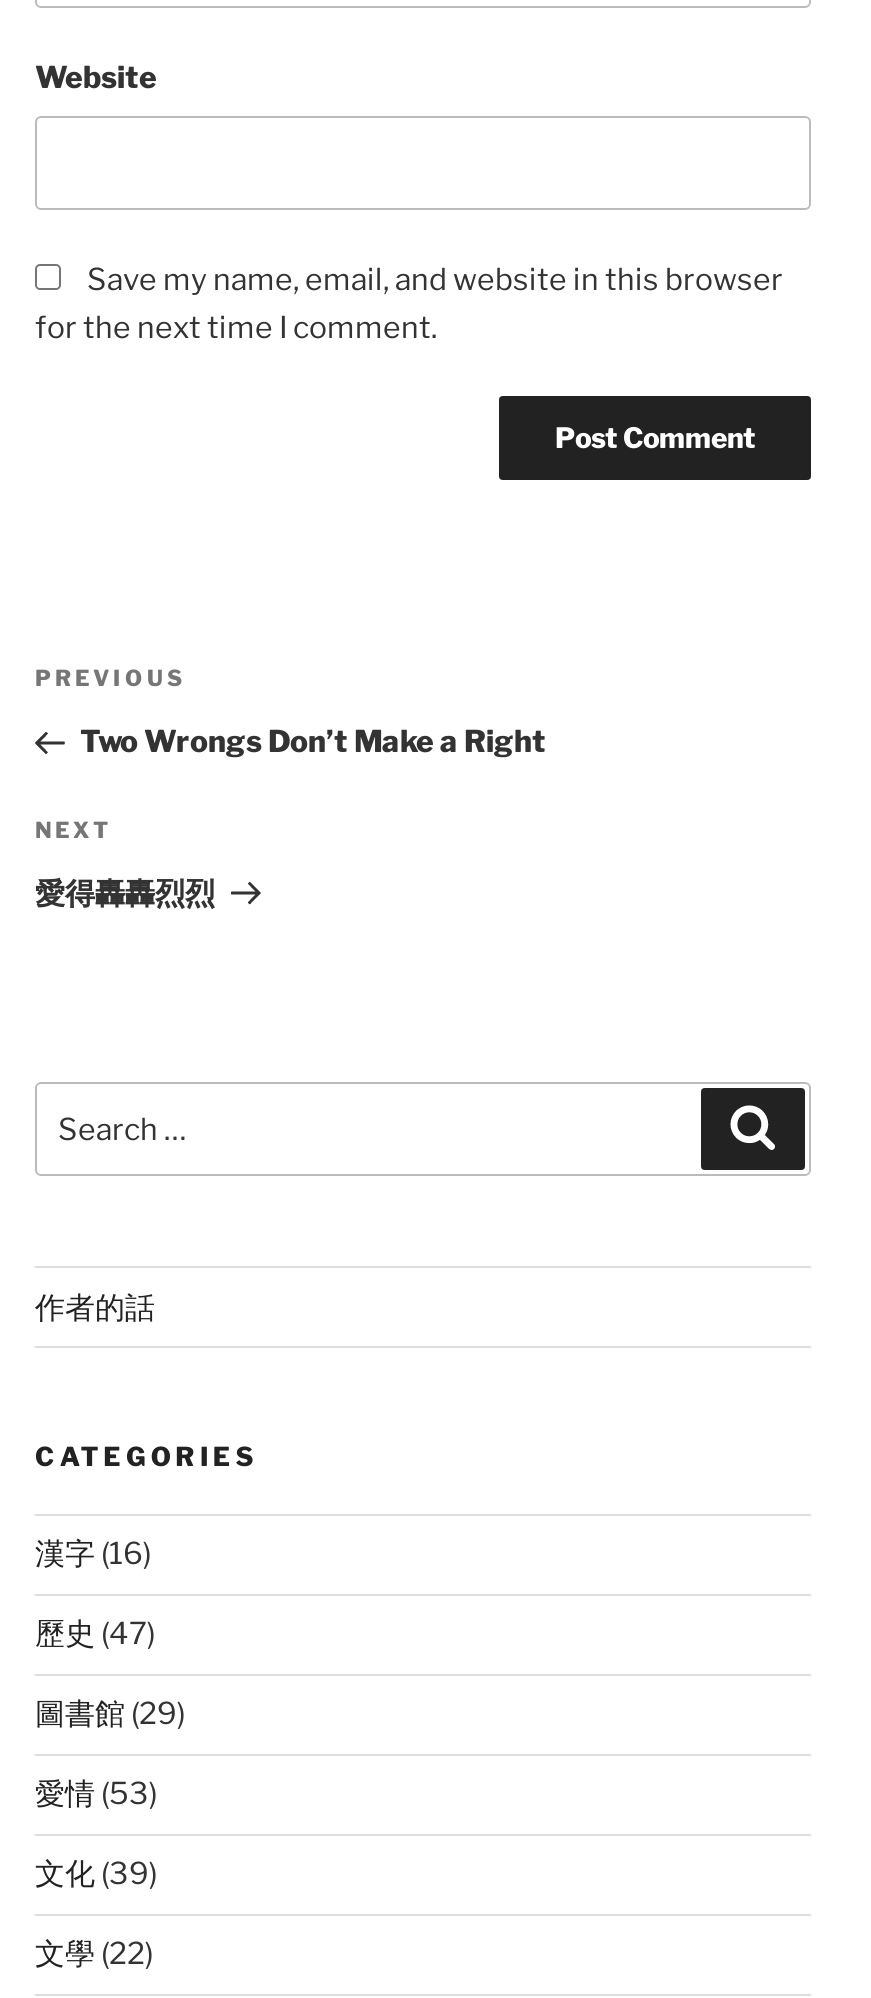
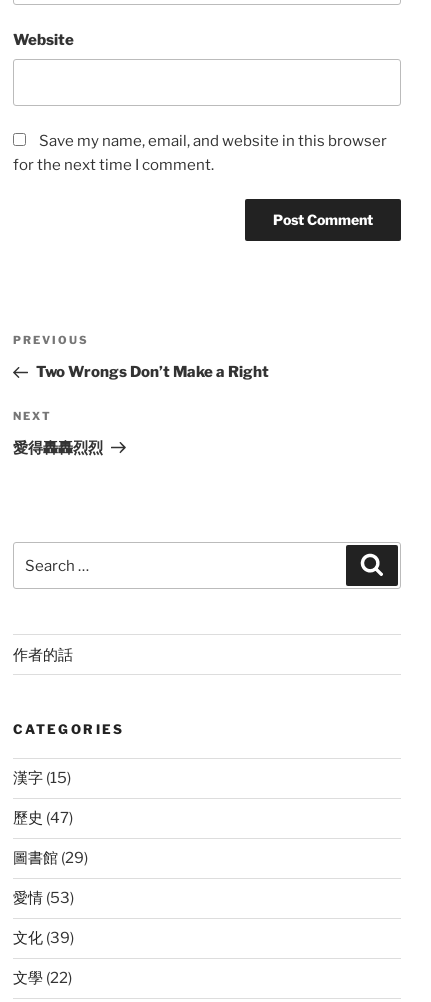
- 漢字(16)
+ 漢字(15)
